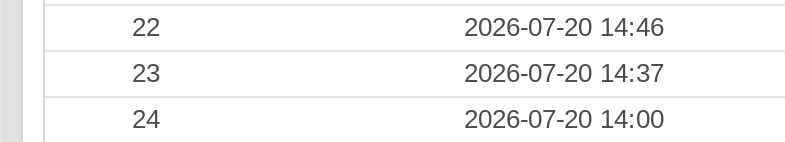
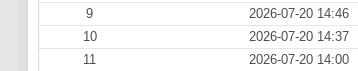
- 22
+ 9

- 23
+ 10

- 24
+ 11
